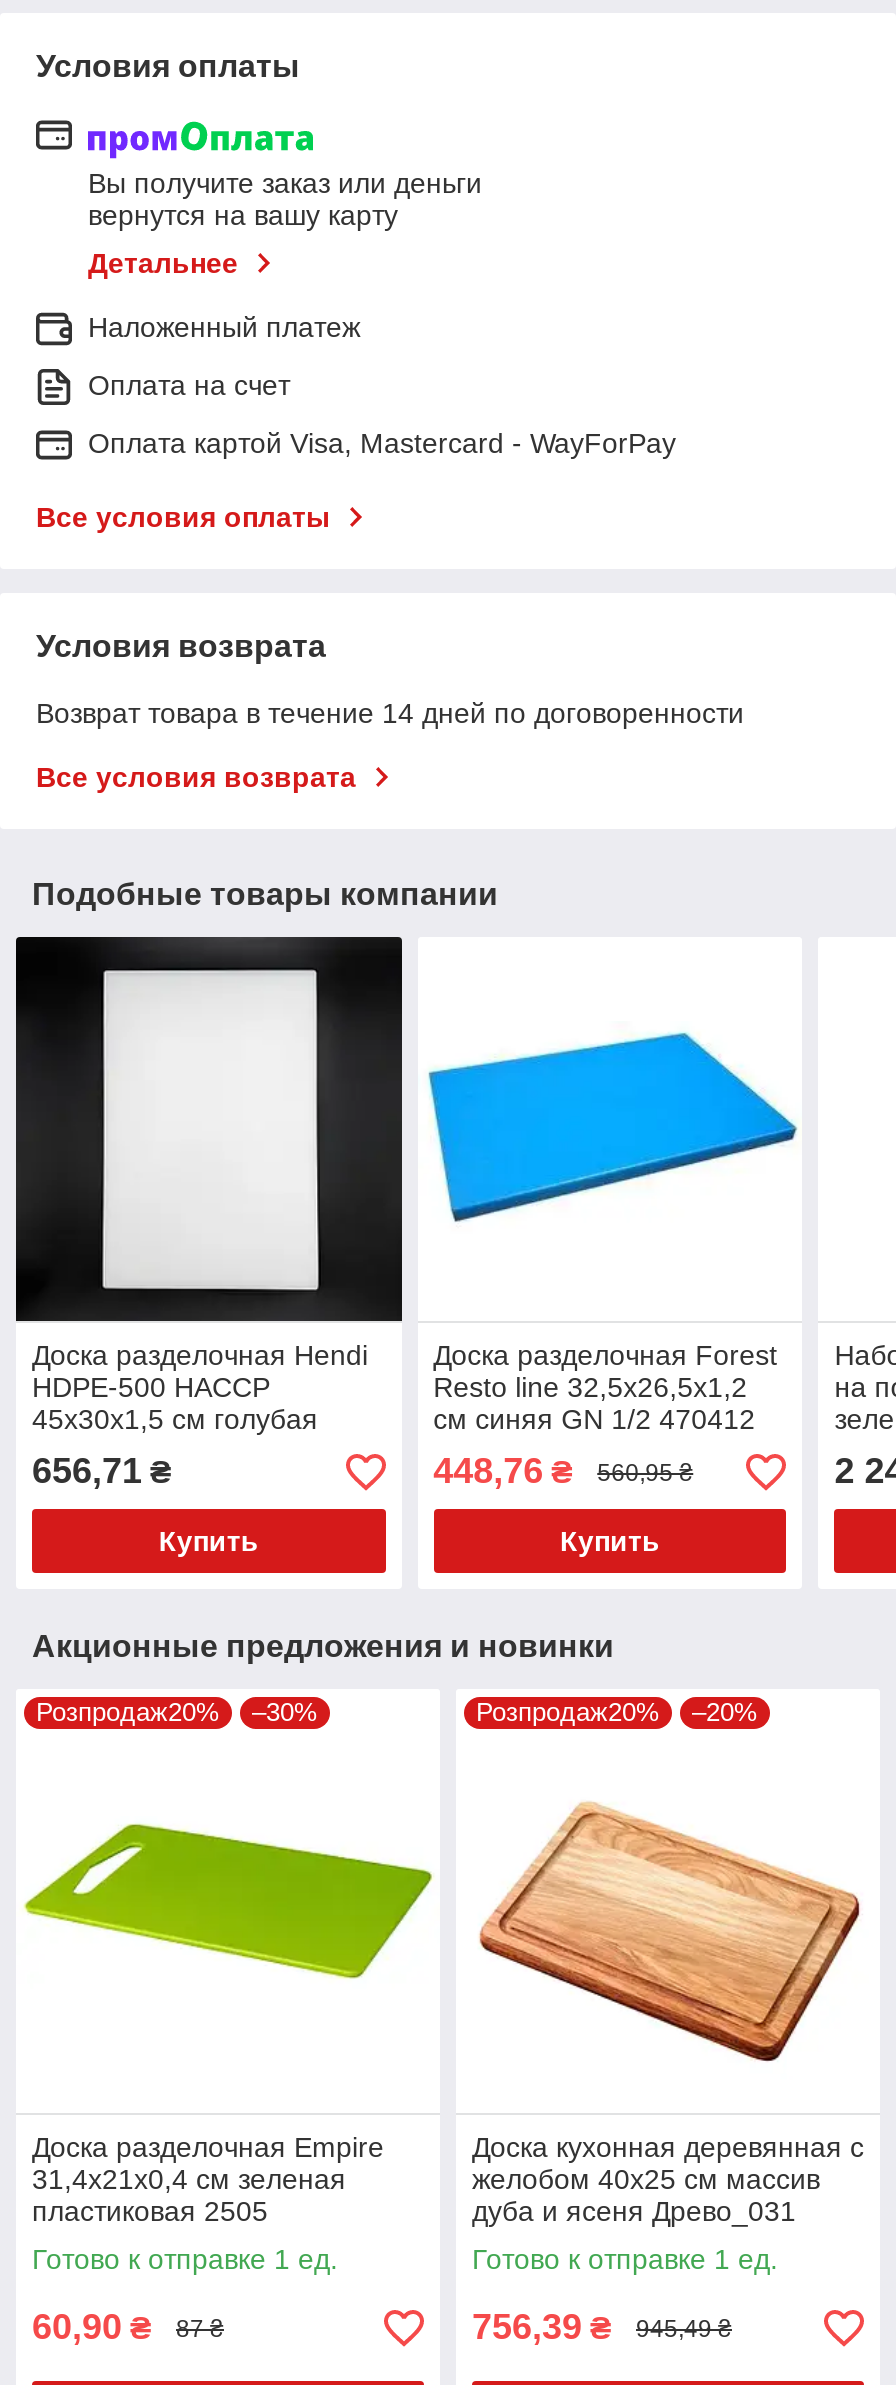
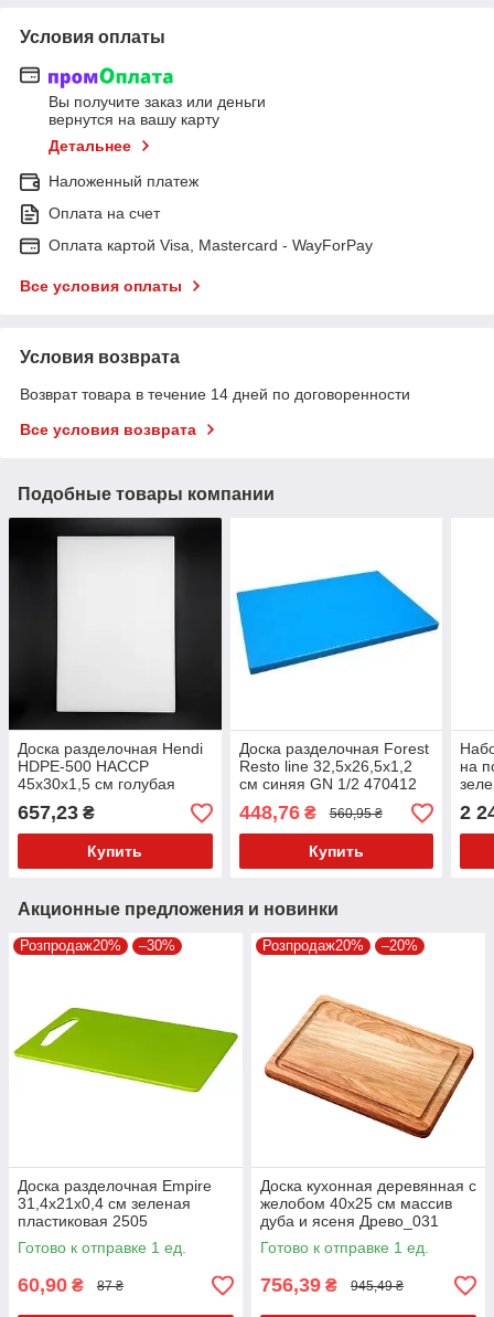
- 656,71 ₴
+ 657,23 ₴
